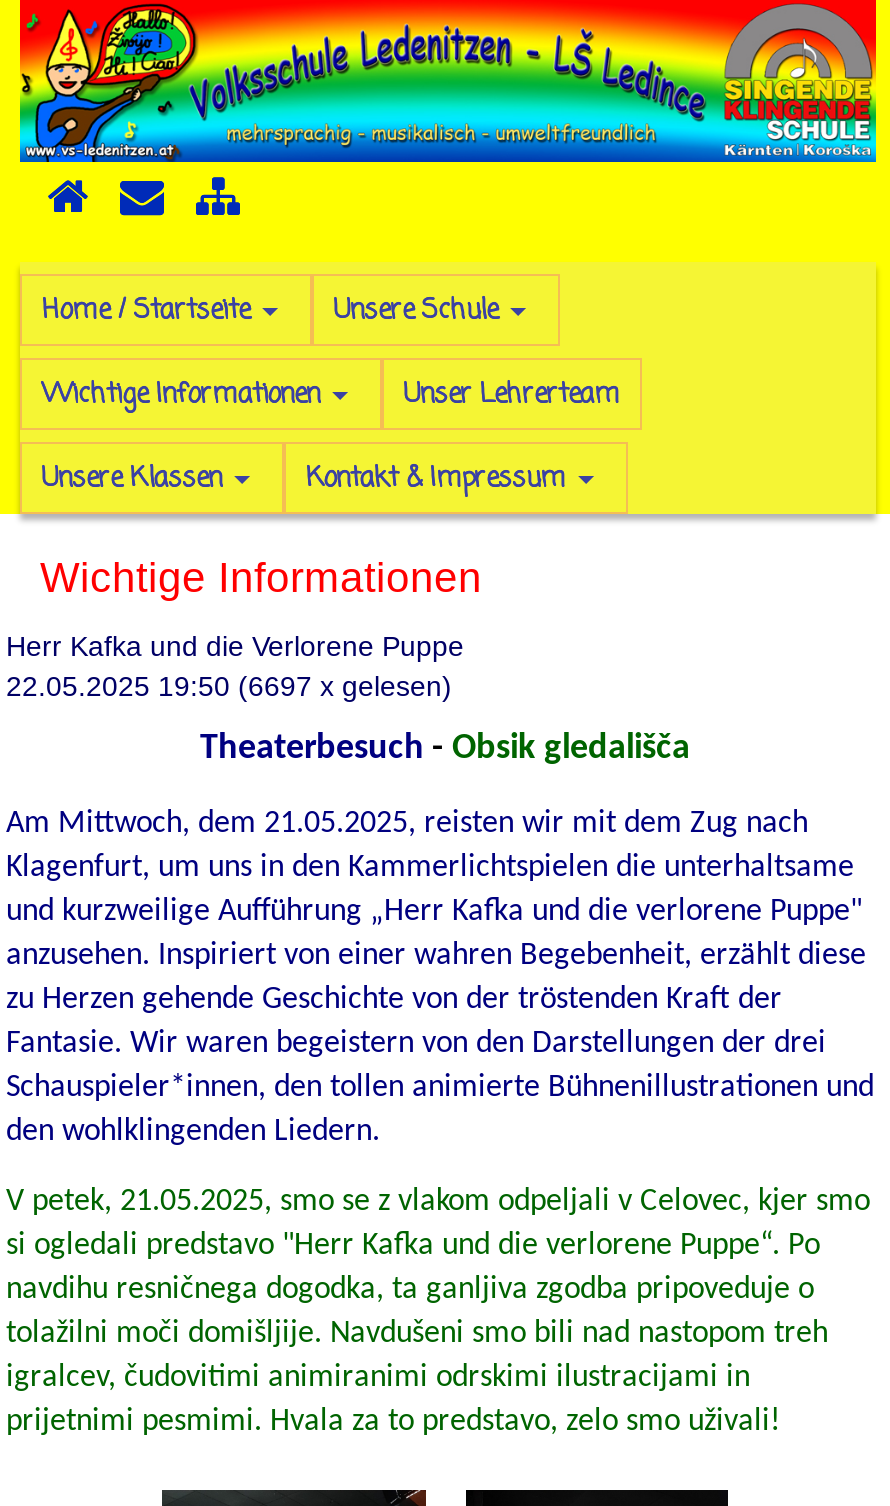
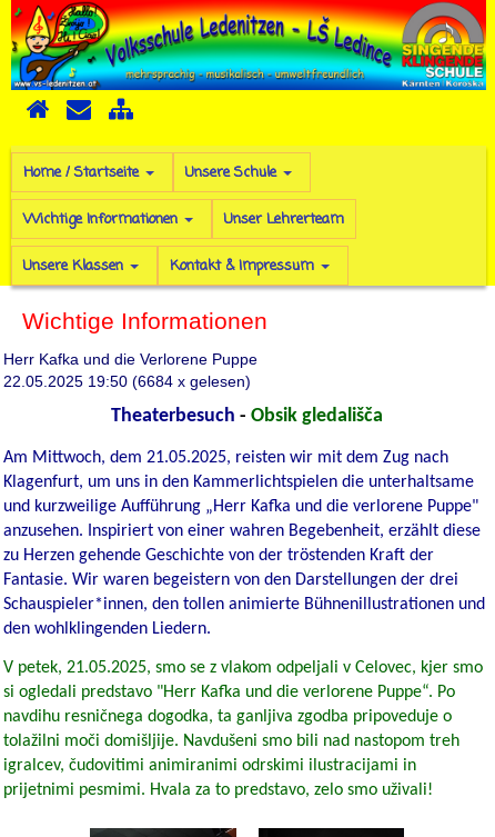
- 22.05.2025 19:50 (6697 x gelesen)
+ 22.05.2025 19:50 (6684 x gelesen)
